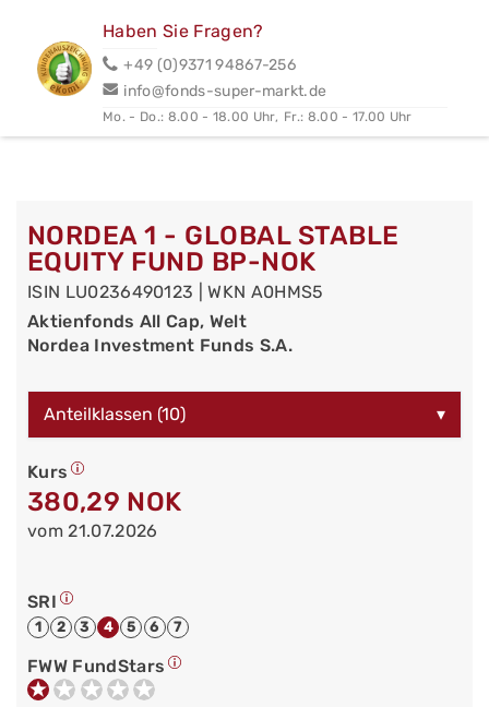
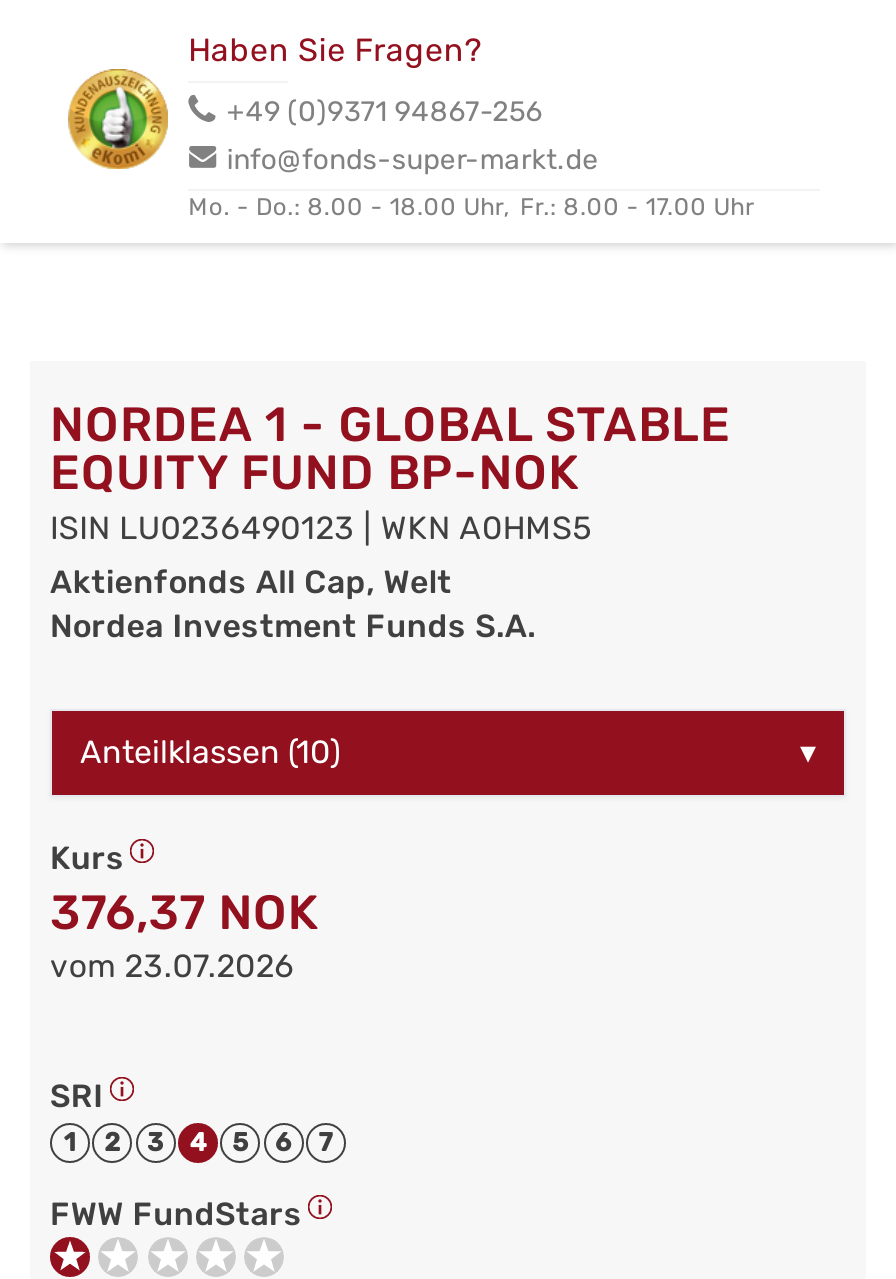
- 380,29 NOK
+ 376,37 NOK

- vom 21.07.2026
+ vom 23.07.2026
